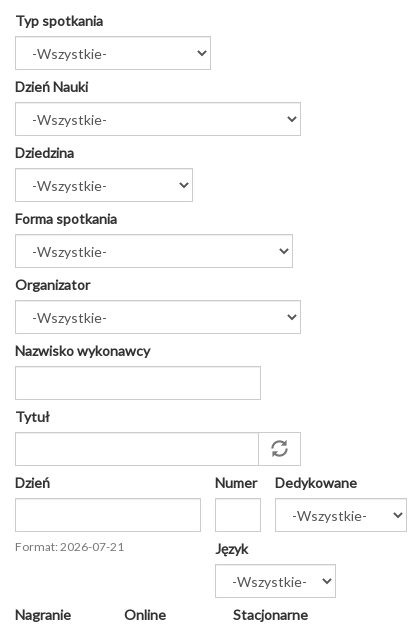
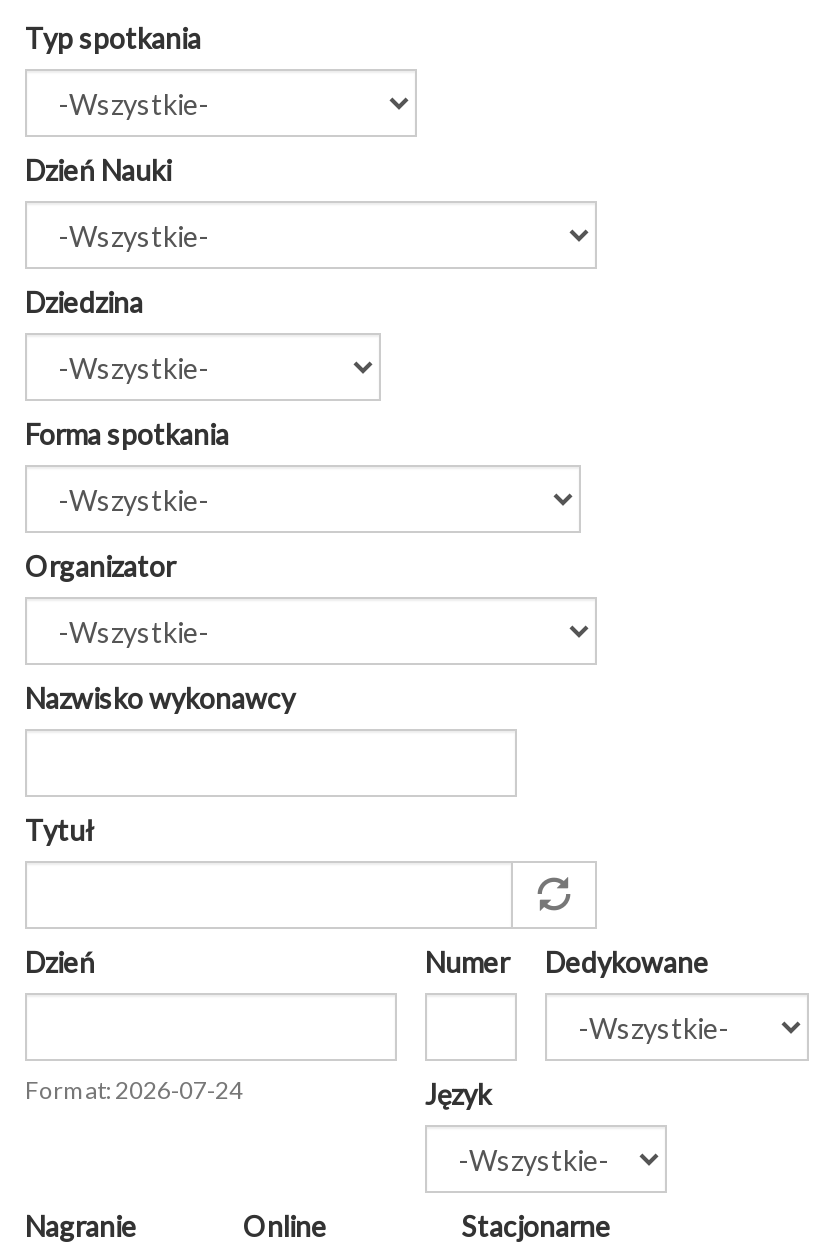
- Format: 2026-07-21
+ Format: 2026-07-24
